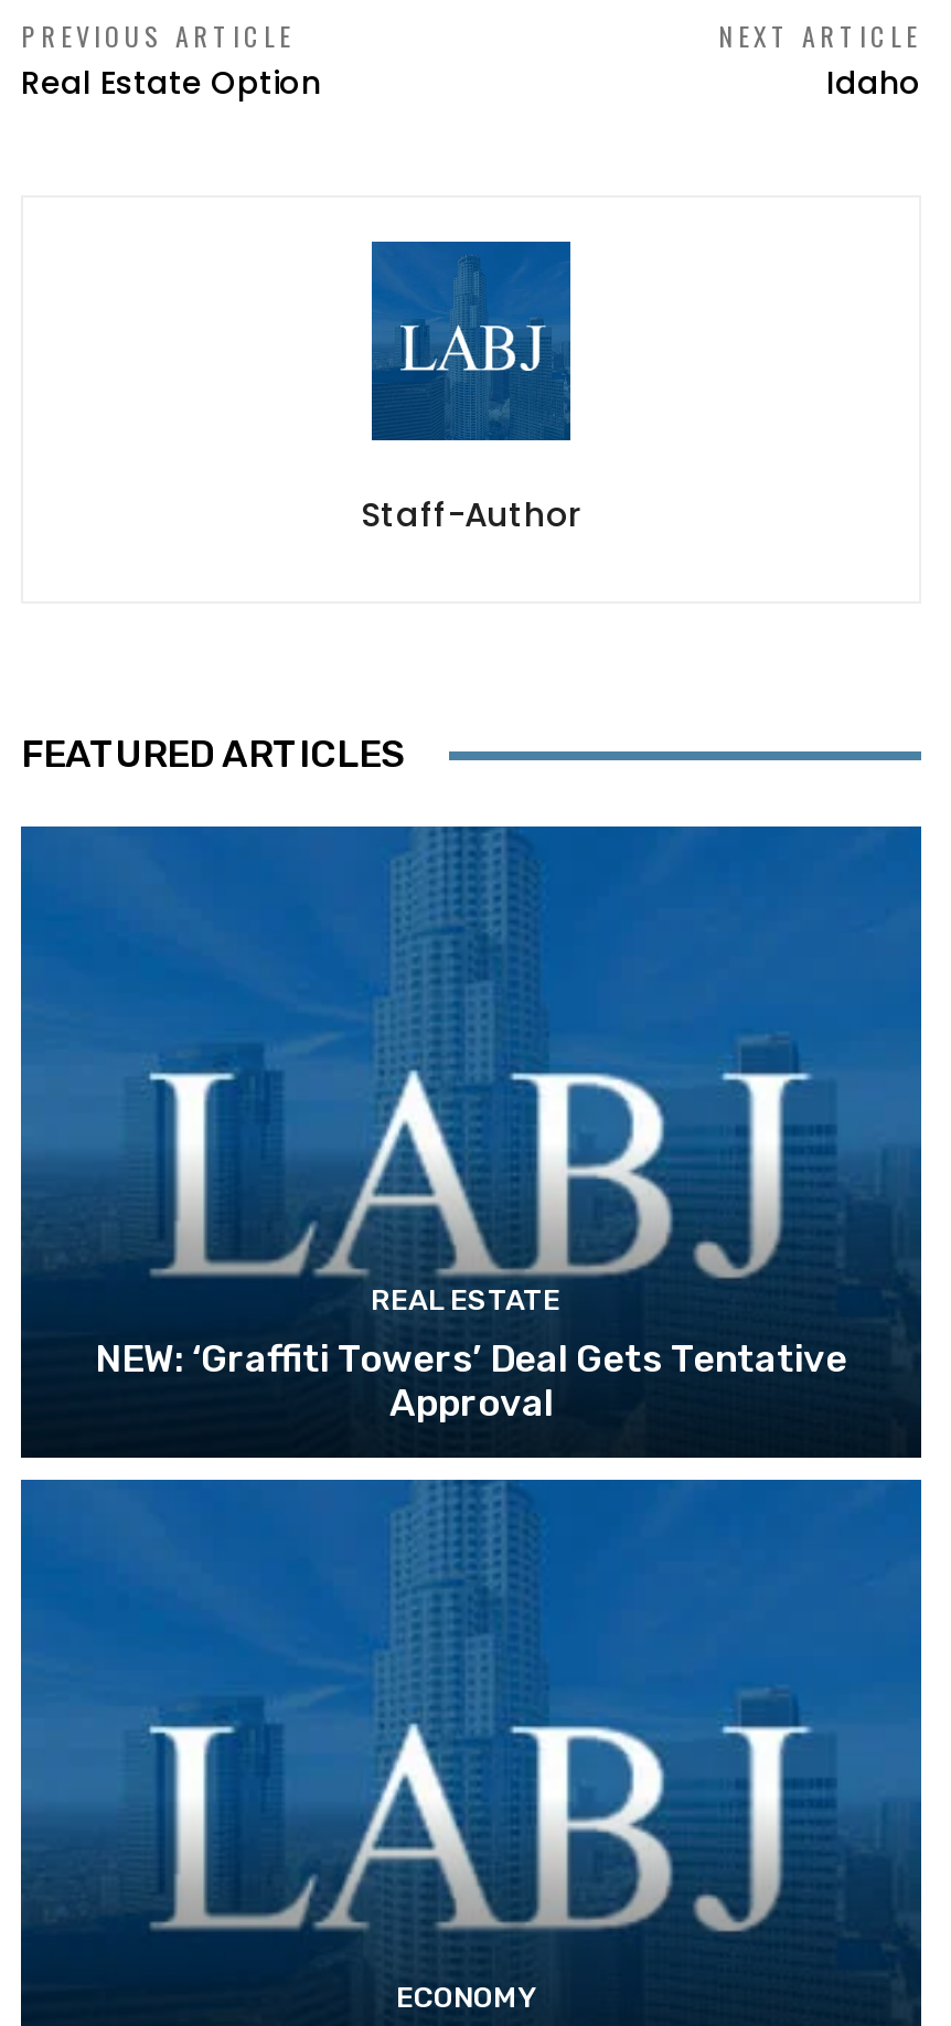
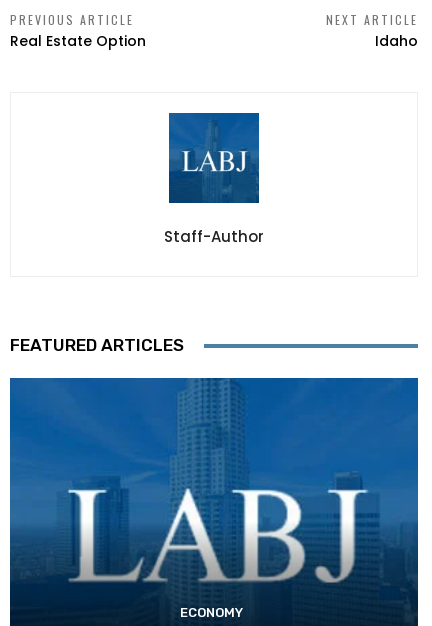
- REAL ESTATE
- NEW: ‘Graffiti Towers’ Deal Gets Tentative
- Approval
